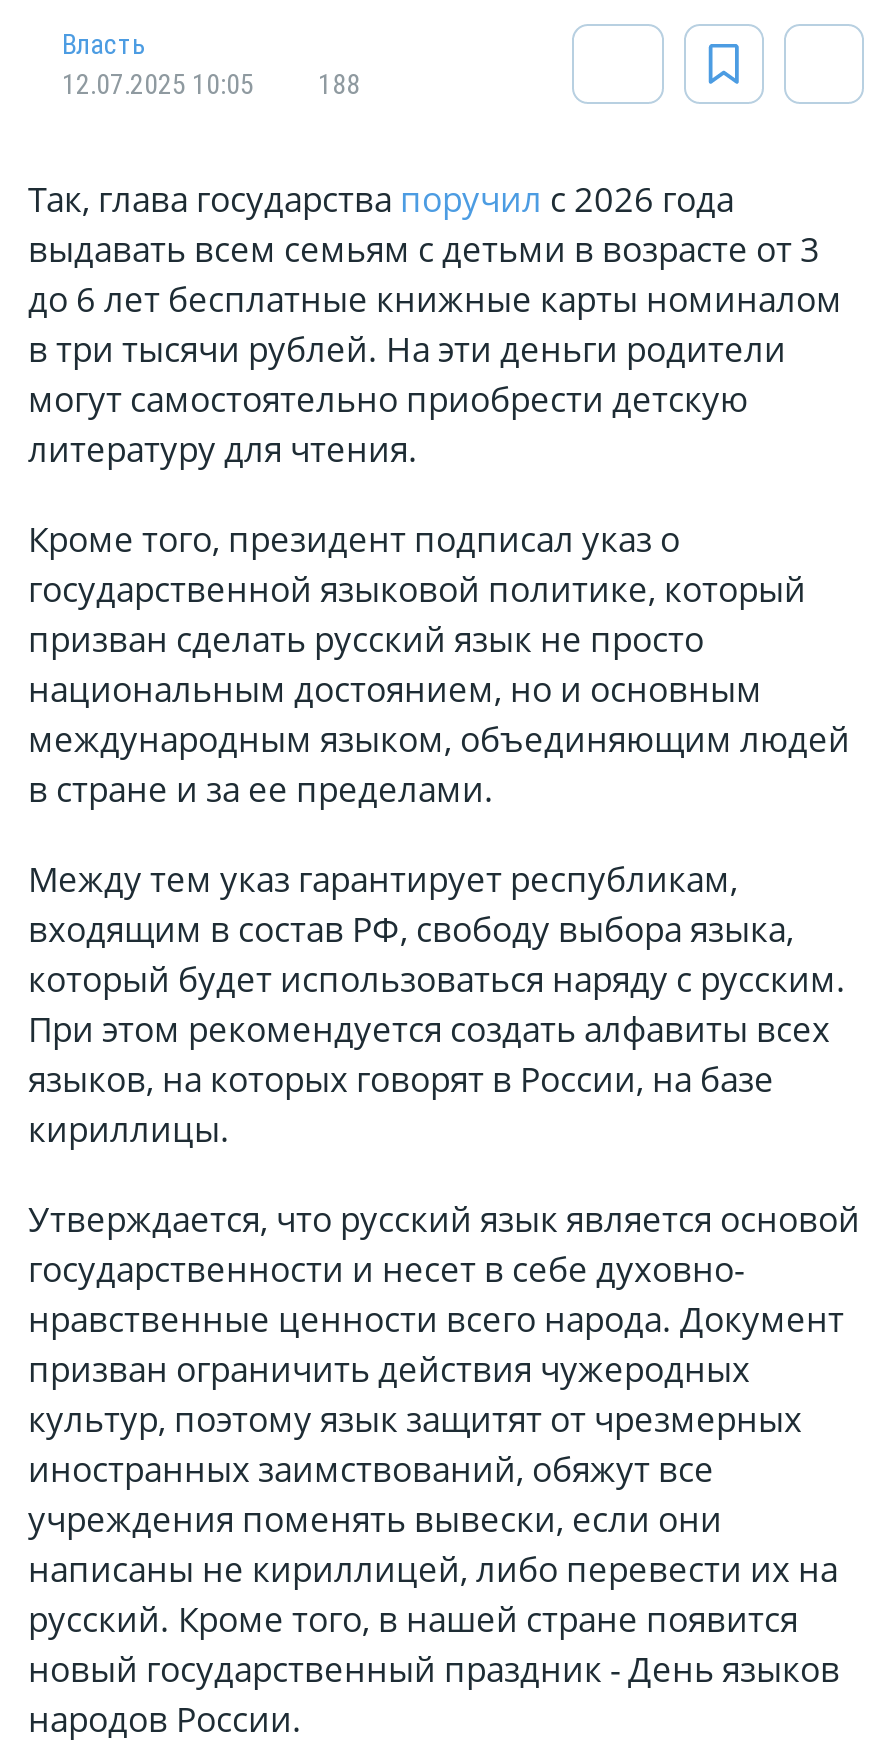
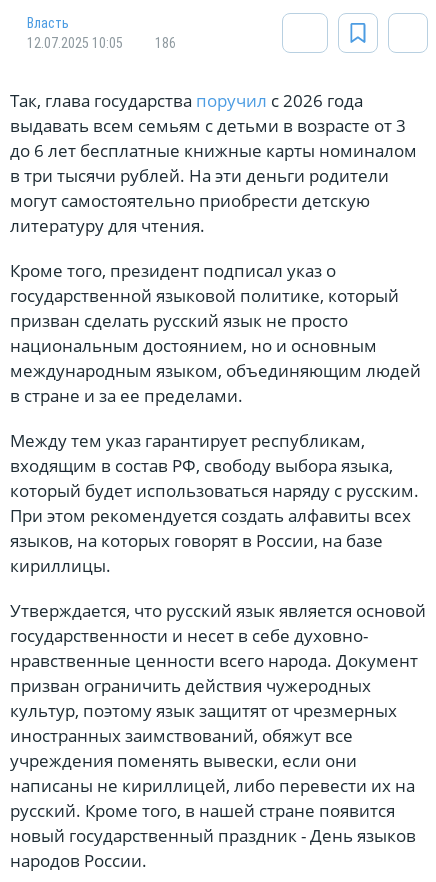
- 12.07.2025 10:05 188
+ 12.07.2025 10:05 186
